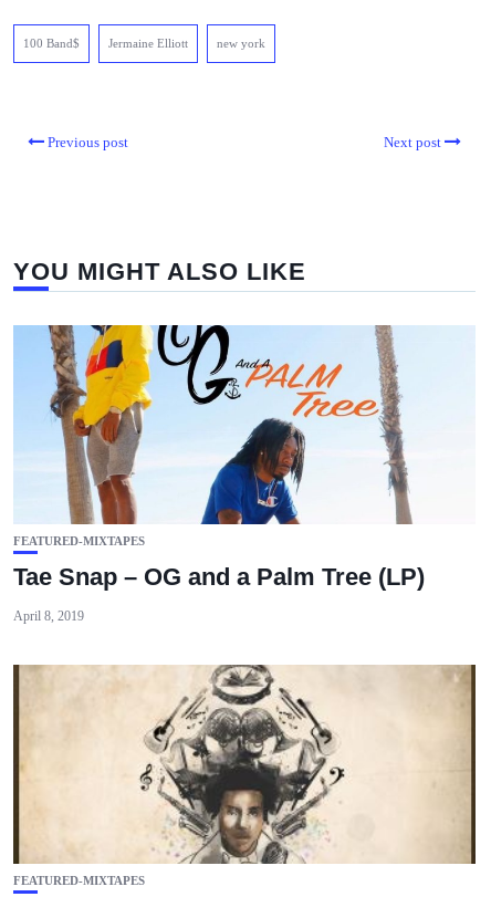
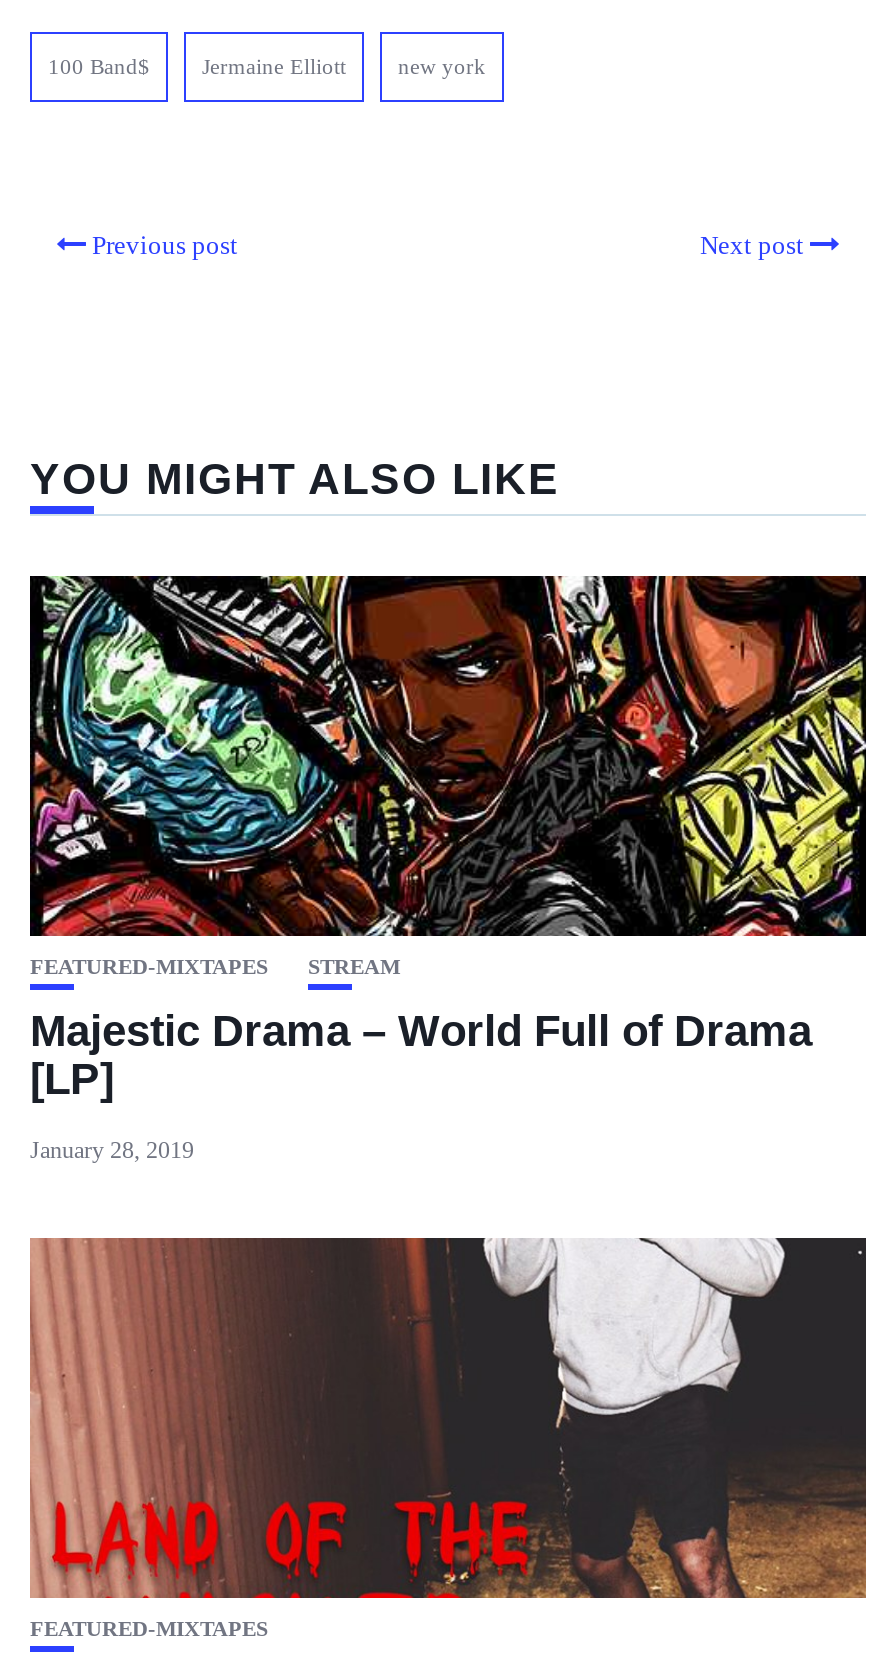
- [image]
- Tae Snap – OG and a Palm Tree (LP)
- April 8, 2019
+ [image]
+ STREAM
+ Majestic Drama – World Full of Drama
+ [LP]
+ January 28, 2019

- [image]
+ [image]
